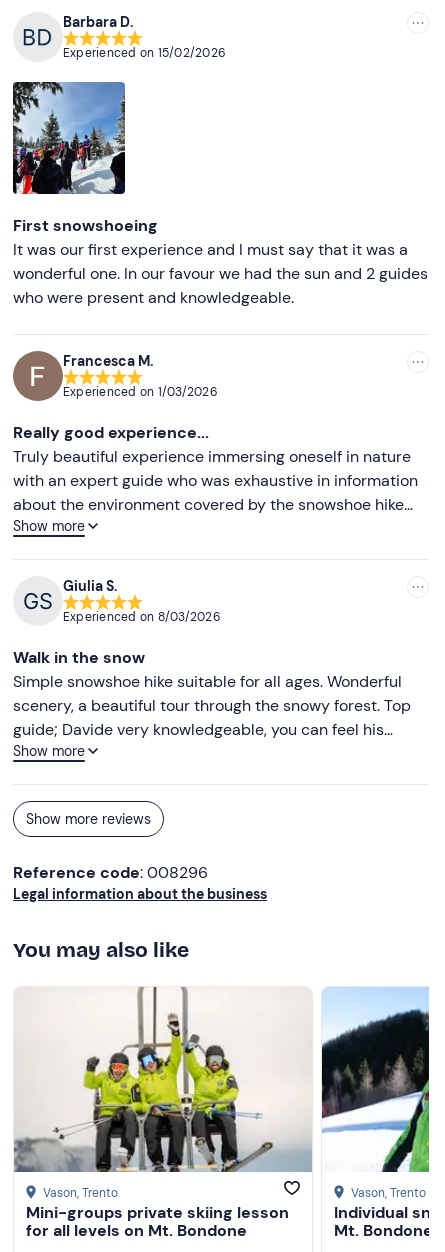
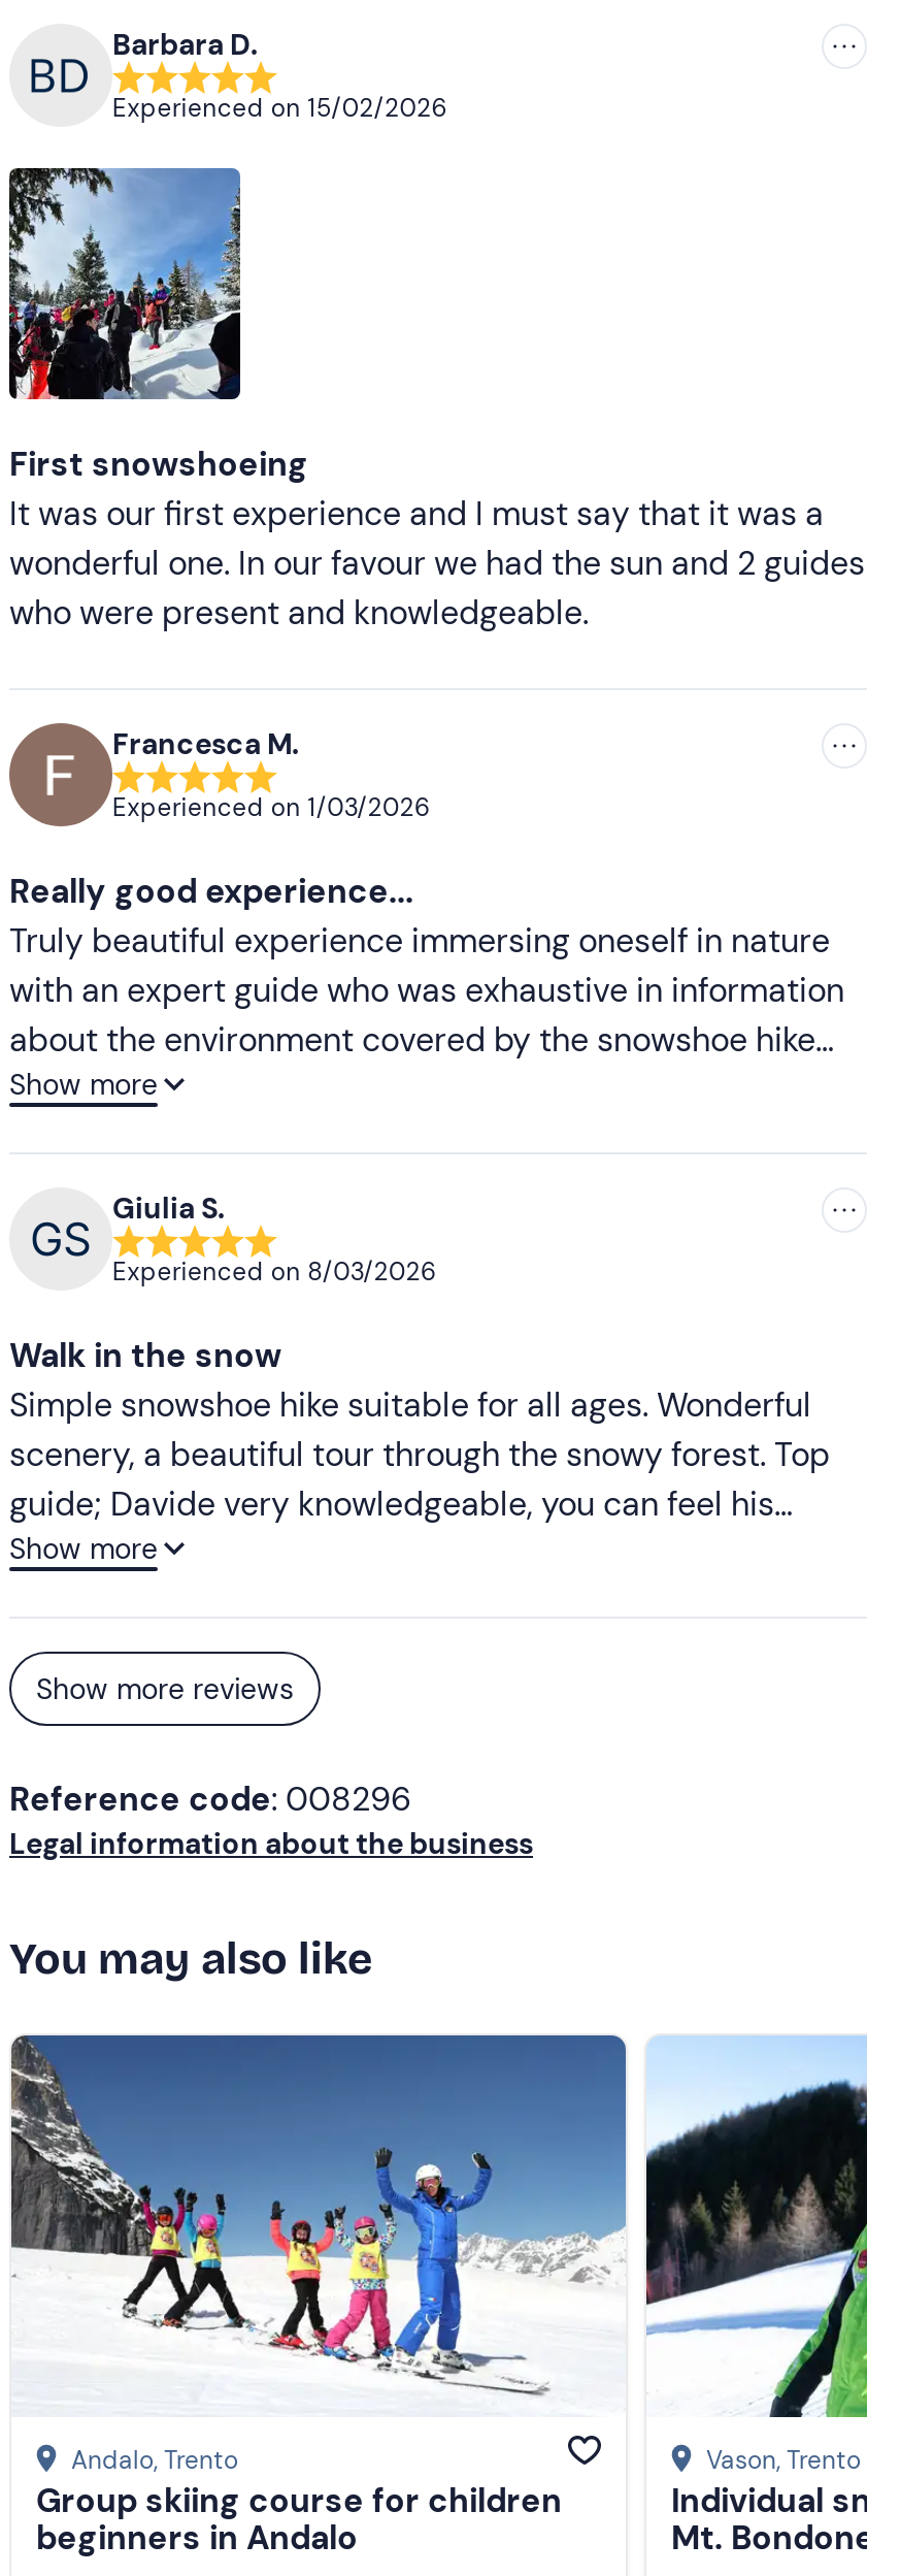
- [image]
- Vason, Trento
- Mini-groups private skiing lesson
- for all levels on Mt. Bondone
+ [image]
+ Andalo, Trento
+ Group skiing course for children
+ beginners in Andalo
